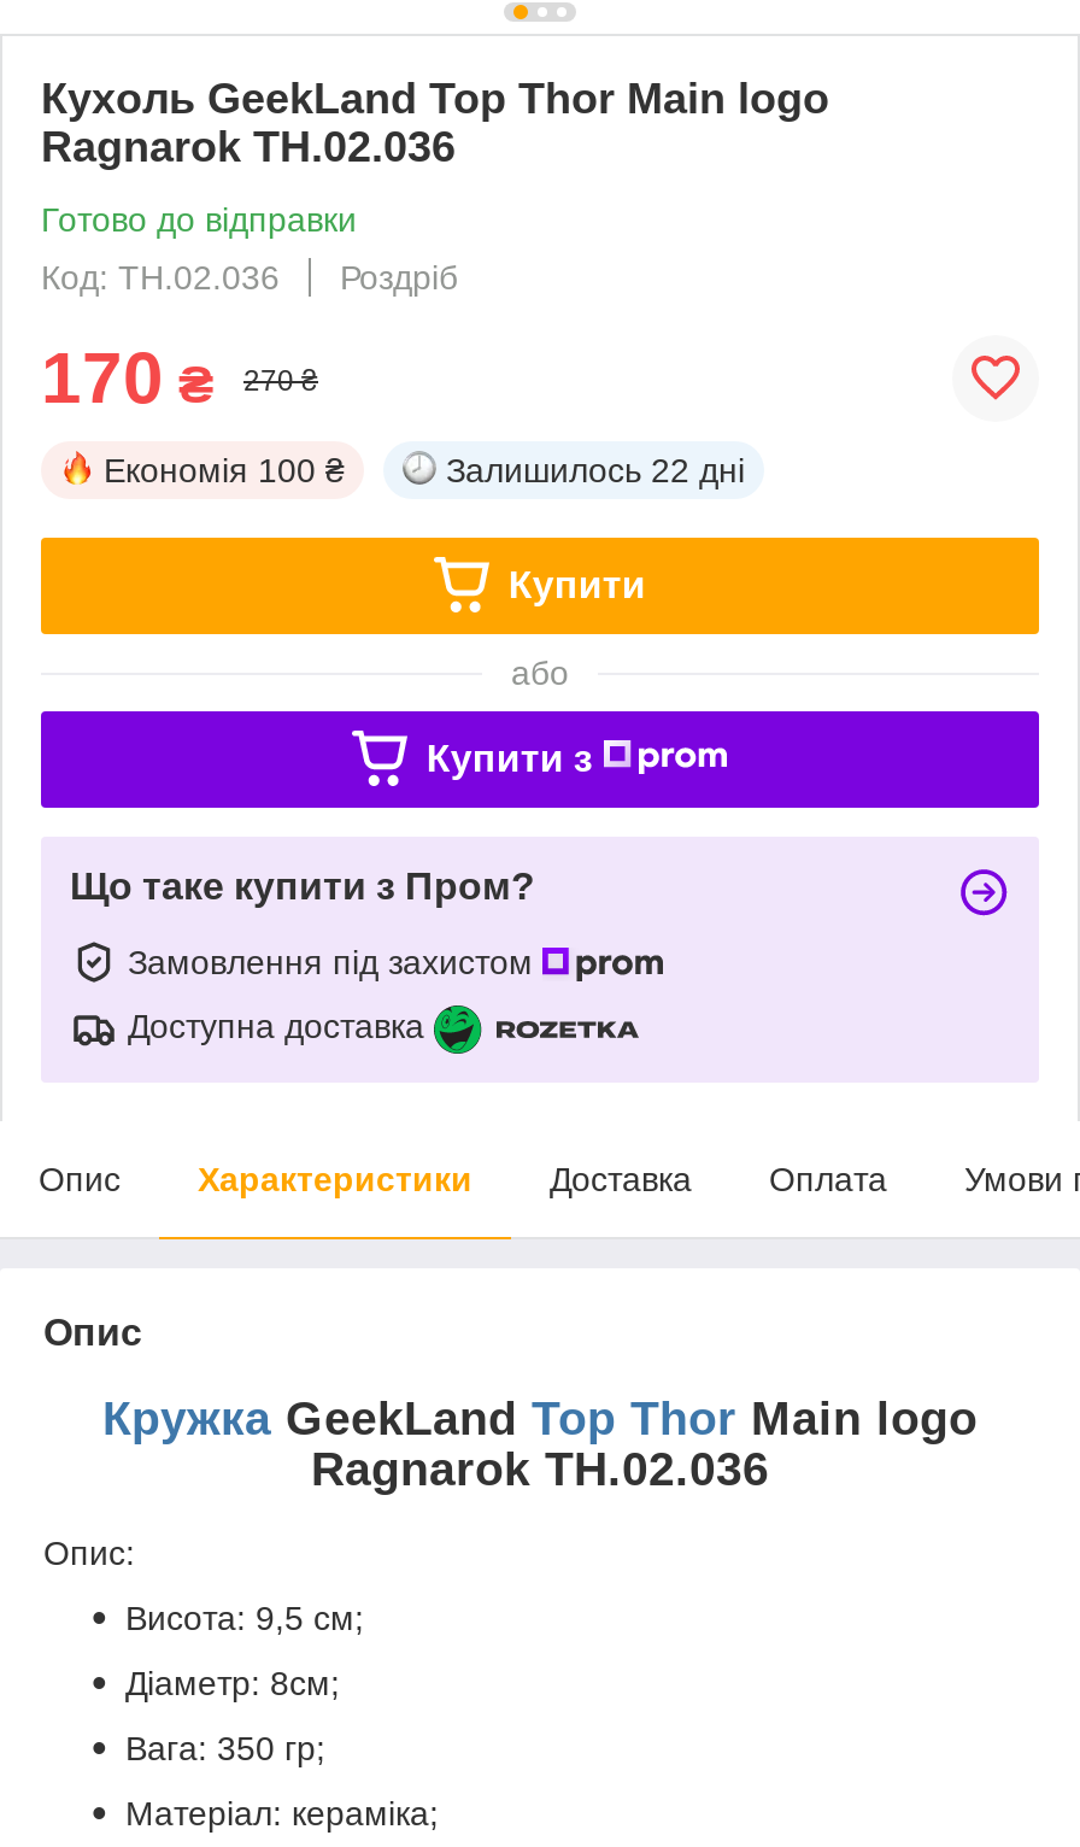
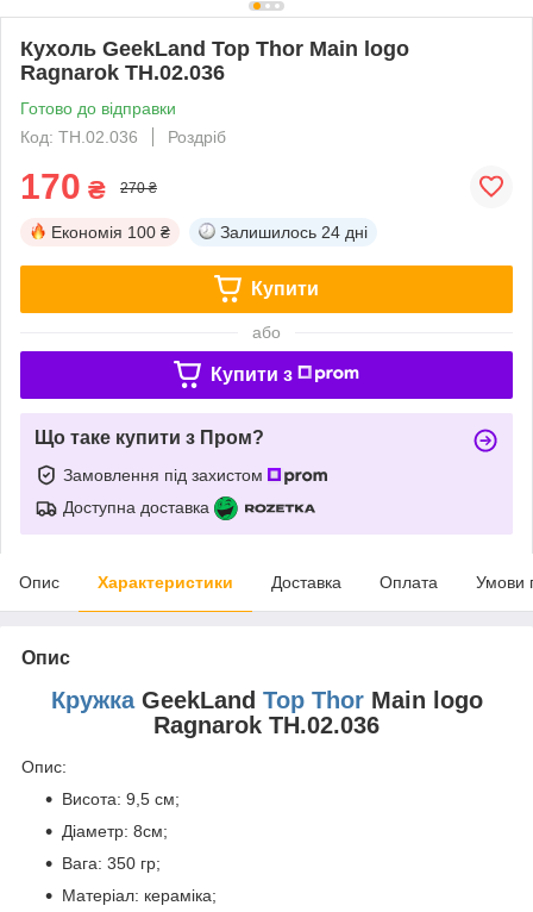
- Залишилось 22 дні
+ Залишилось 24 дні
